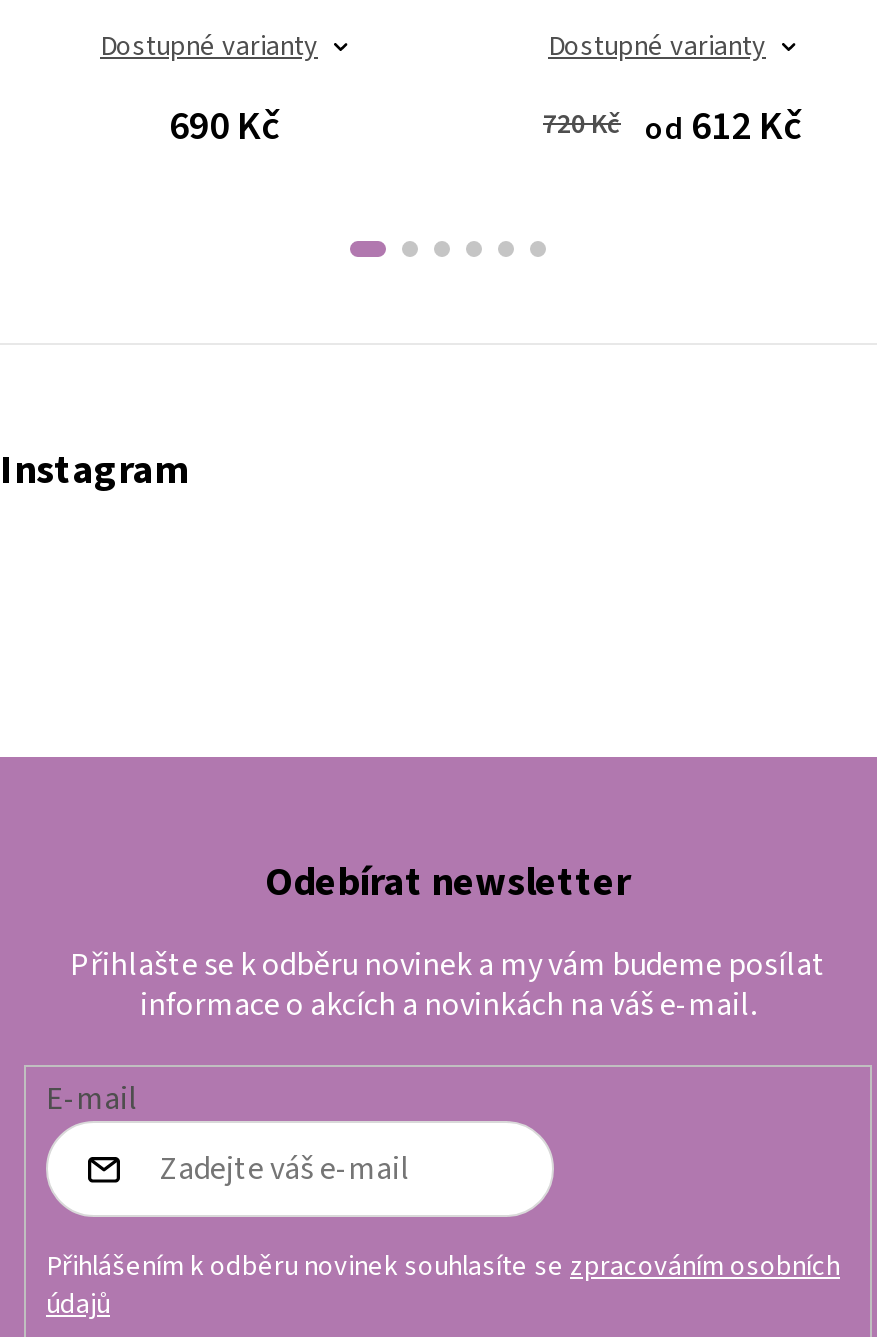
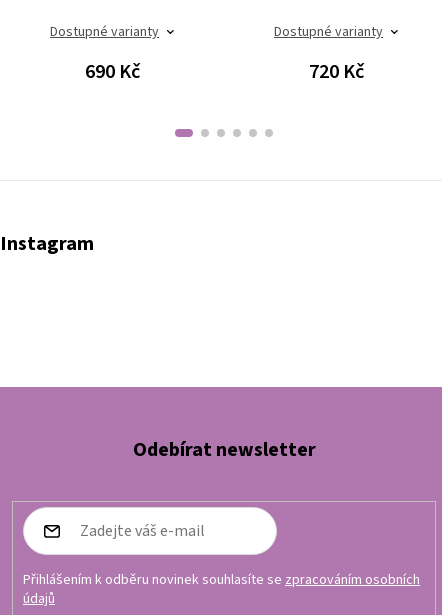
- 720 Kč od 612 Kč
+ 720 Kč

- Přihlašte se k odběru novinek a my vám budeme posílat
- informace o akcích a novinkách na váš e-mail.
- E-mail
